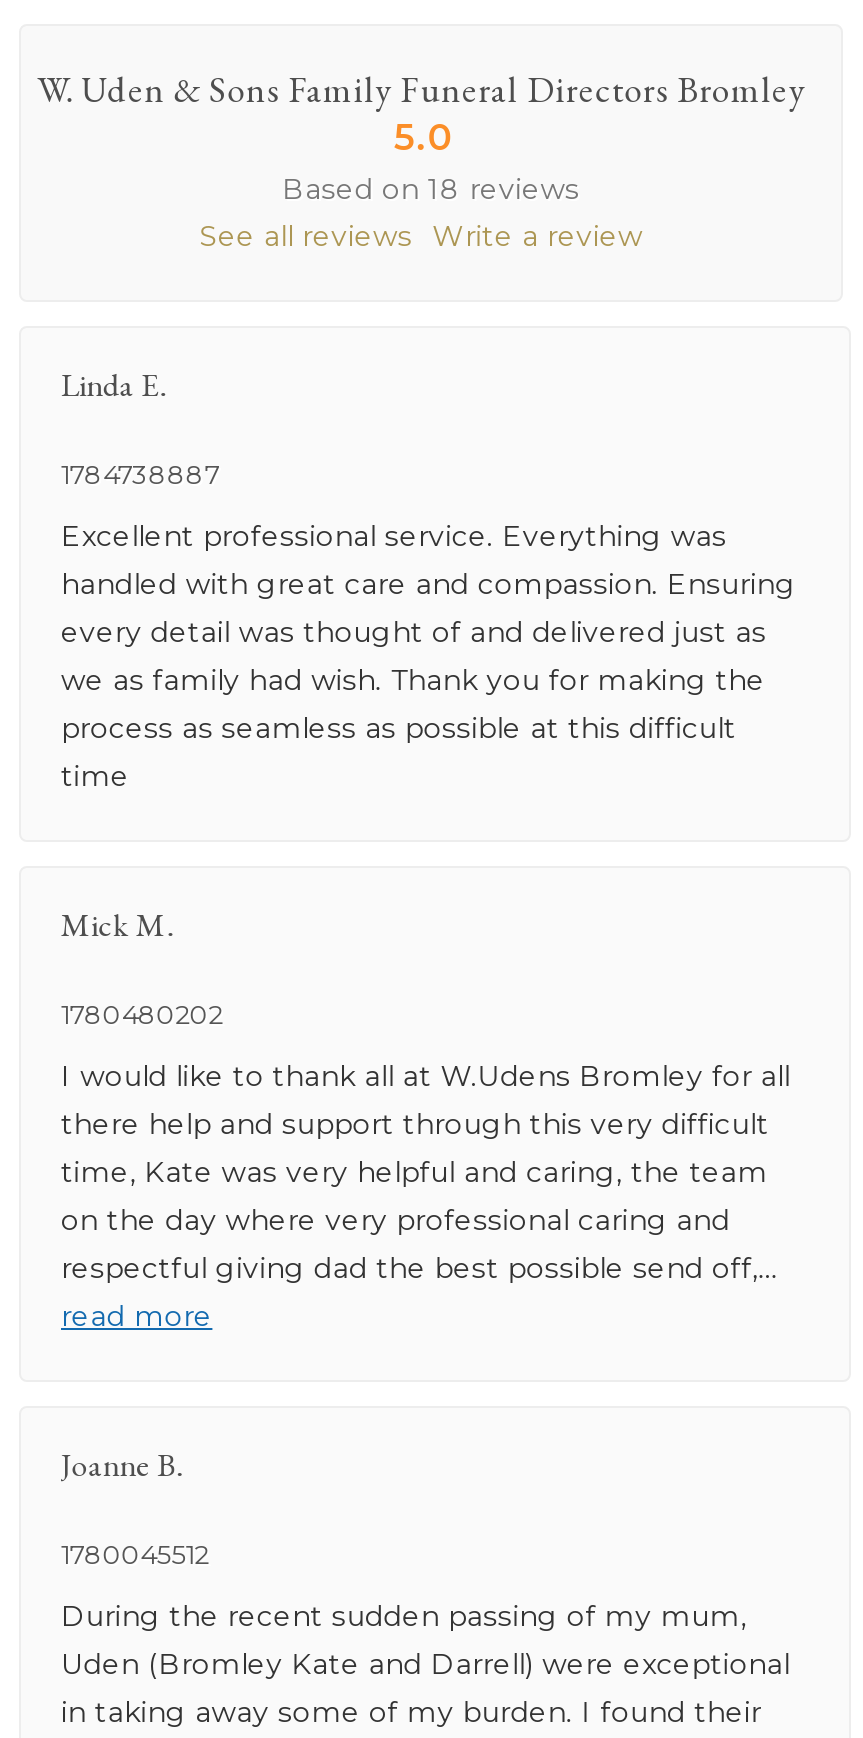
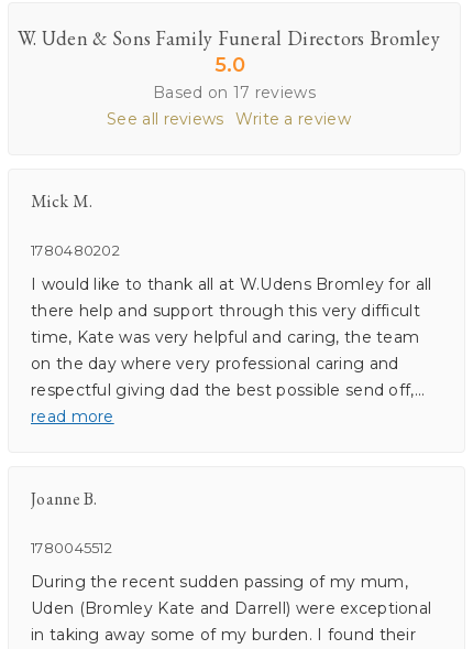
- Based on 18 reviews
+ Based on 17 reviews

- Linda E.
- 1784738887
- Excellent professional service. Everything was
- handled with great care and compassion. Ensuring
- every detail was thought of and delivered just as
- we as family had wish. Thank you for making the
- process as seamless as possible at this difficult
- time
